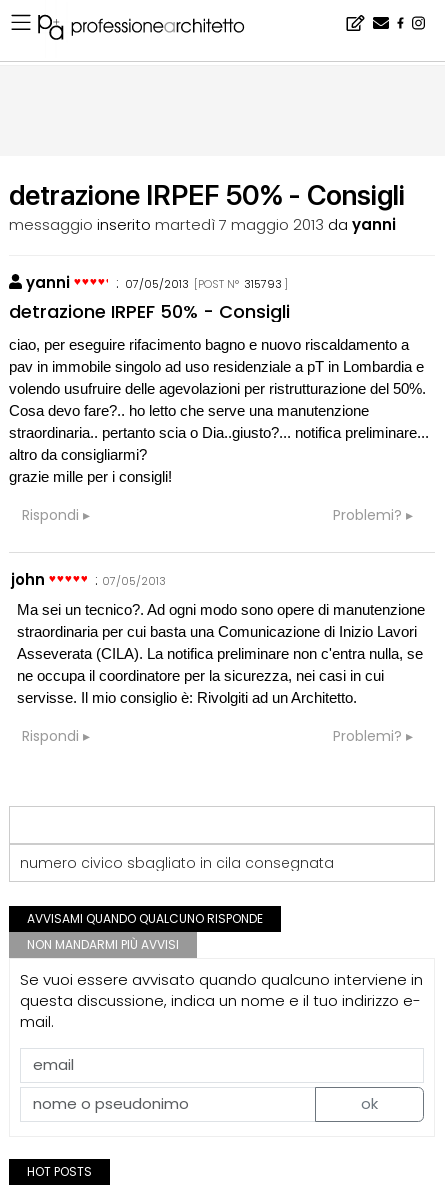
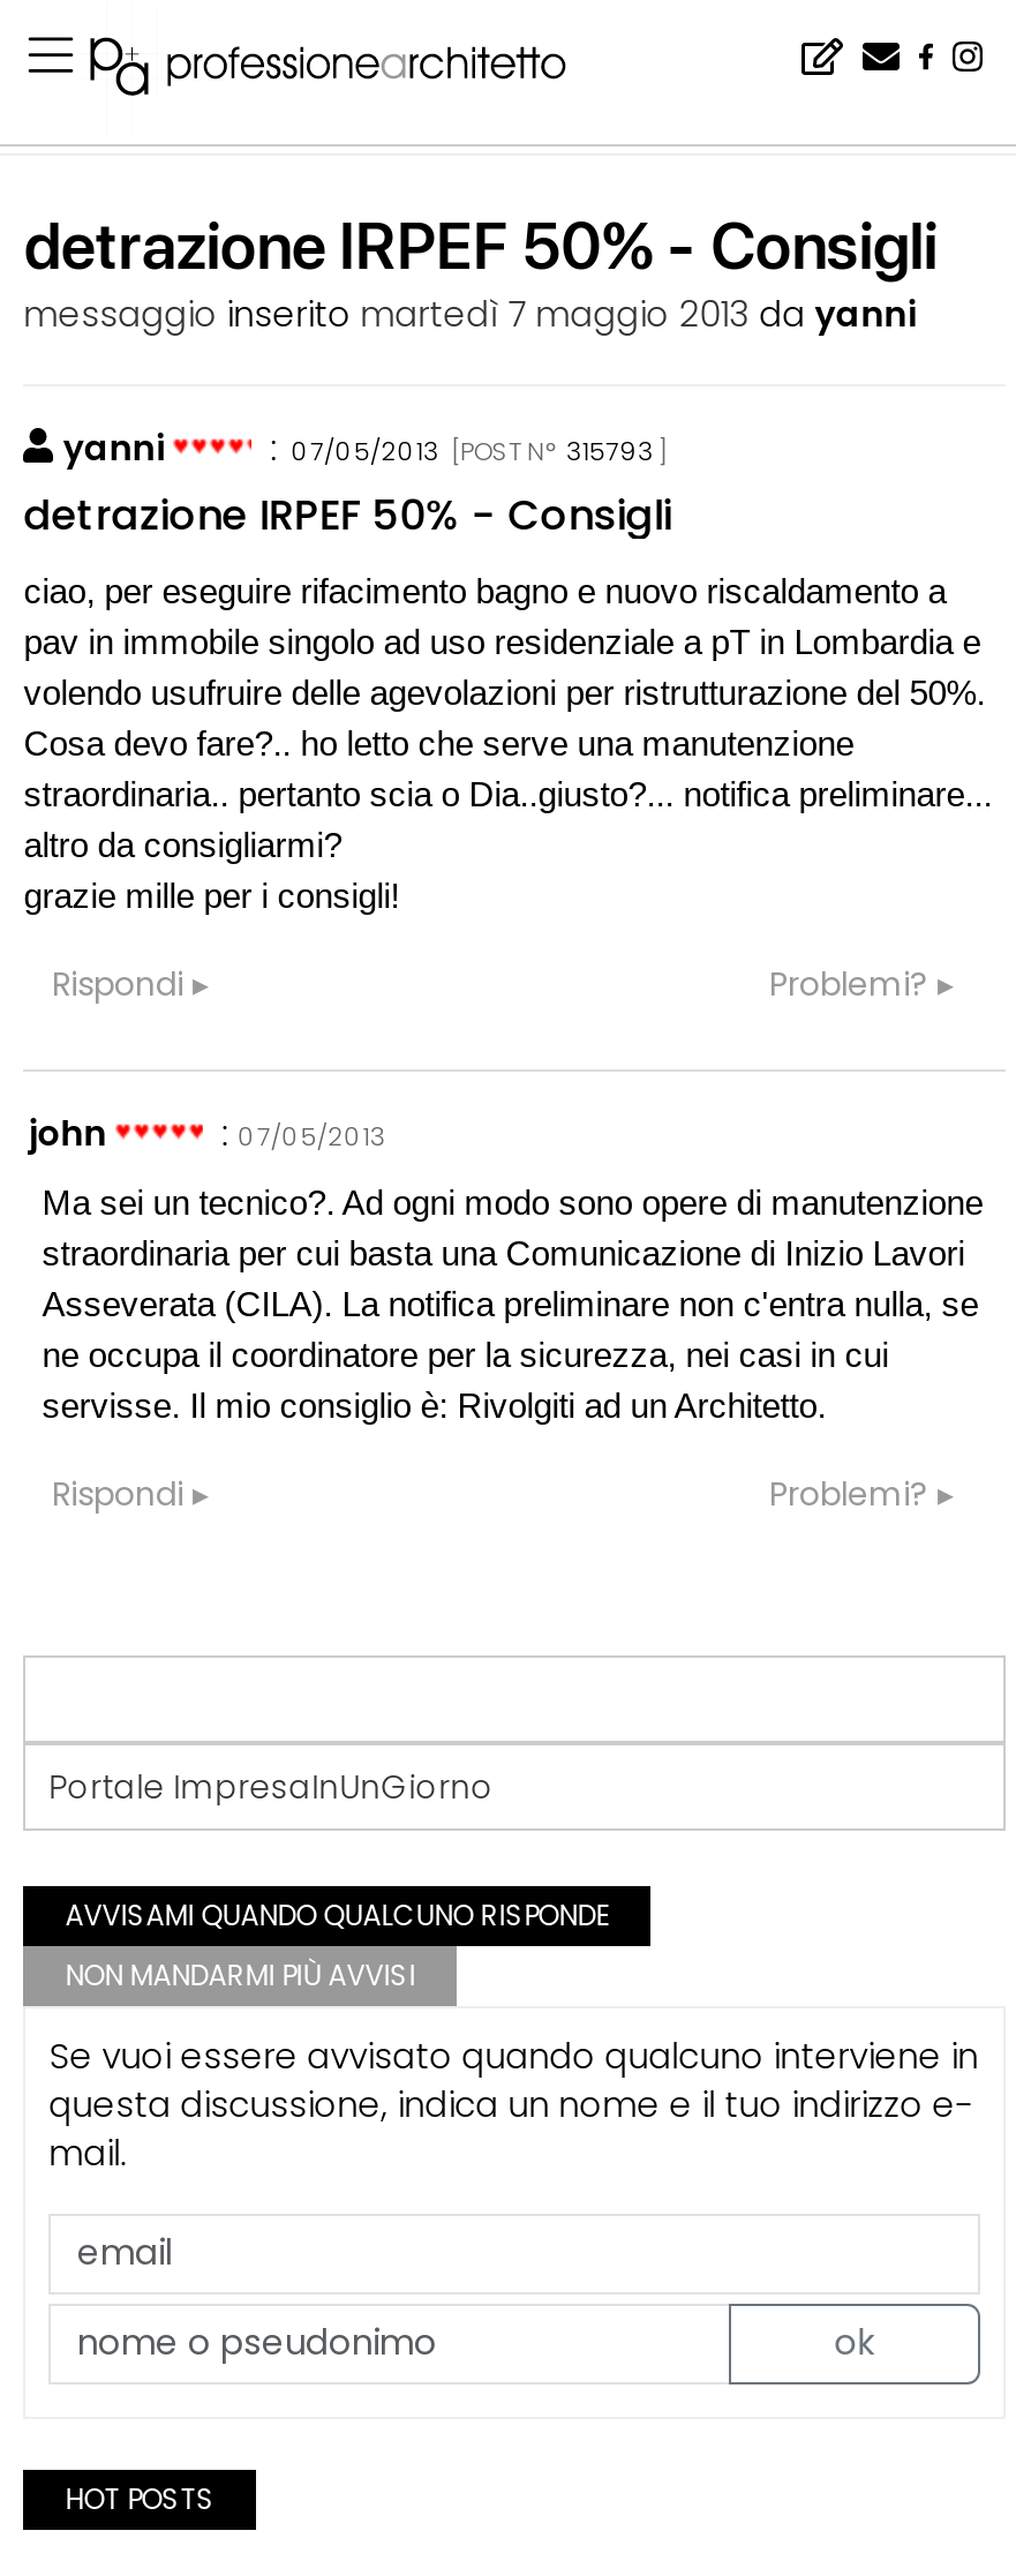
- numero civico sbagliato in cila consegnata
+ Portale ImpresaInUnGiorno
